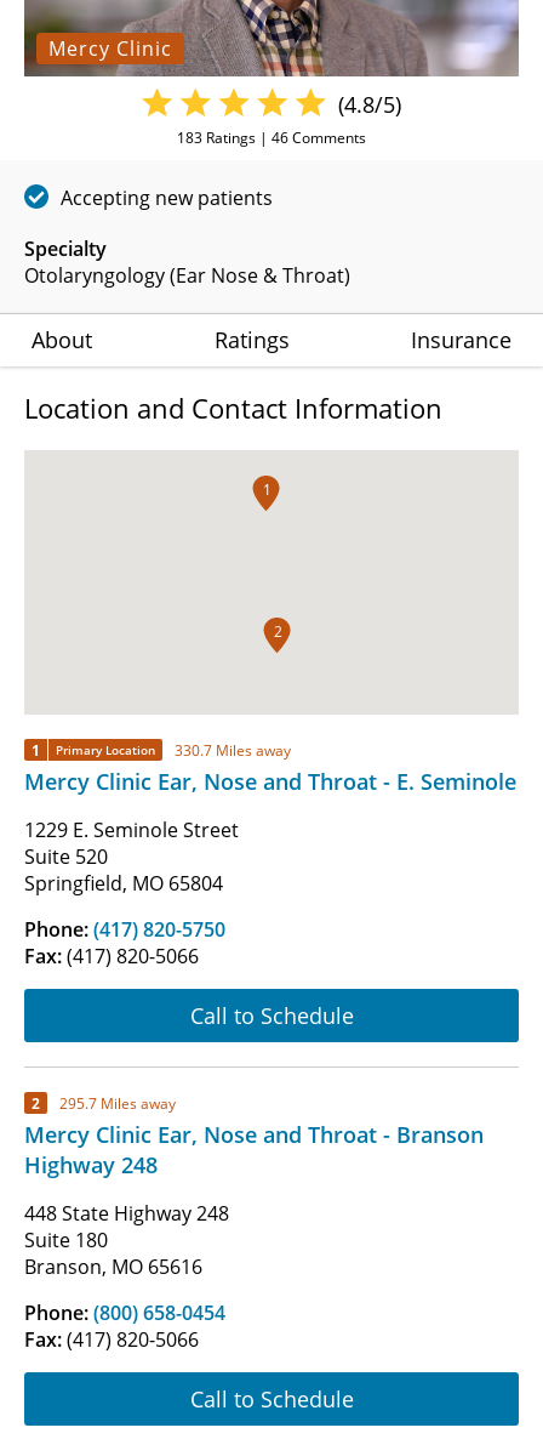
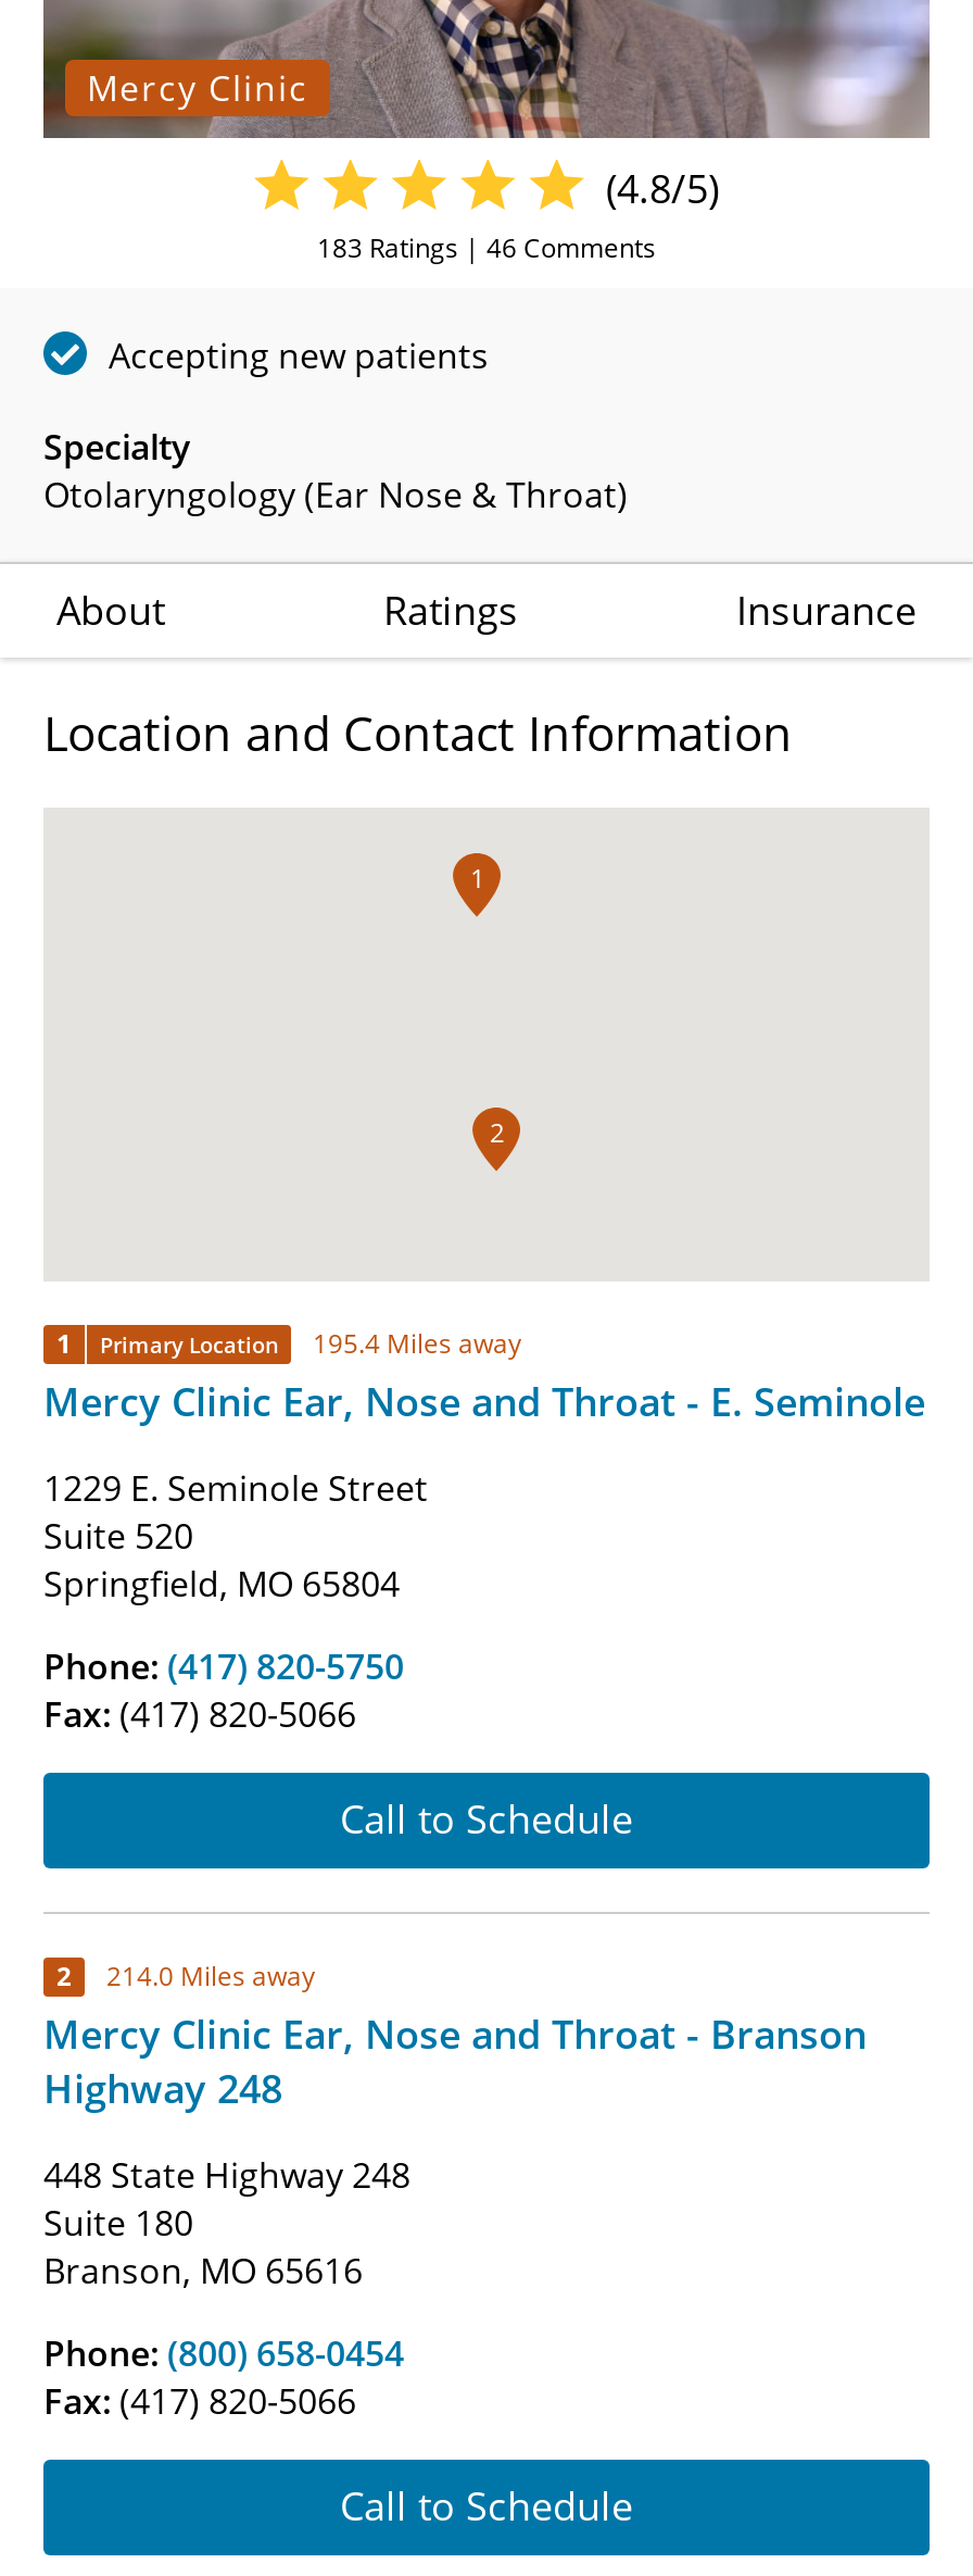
- 1 Primary Location 330.7 Miles away
+ 1 Primary Location 195.4 Miles away

- 2 295.7 Miles away
+ 2 214.0 Miles away
